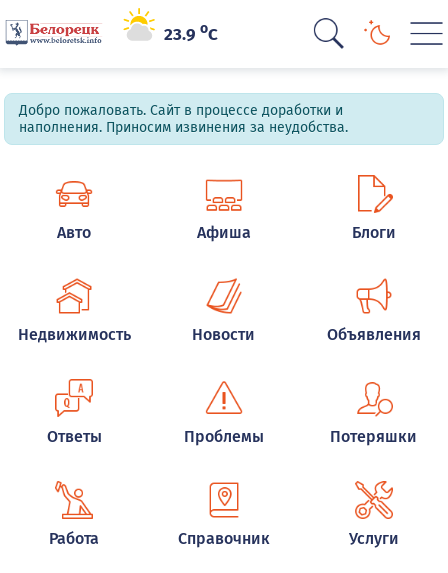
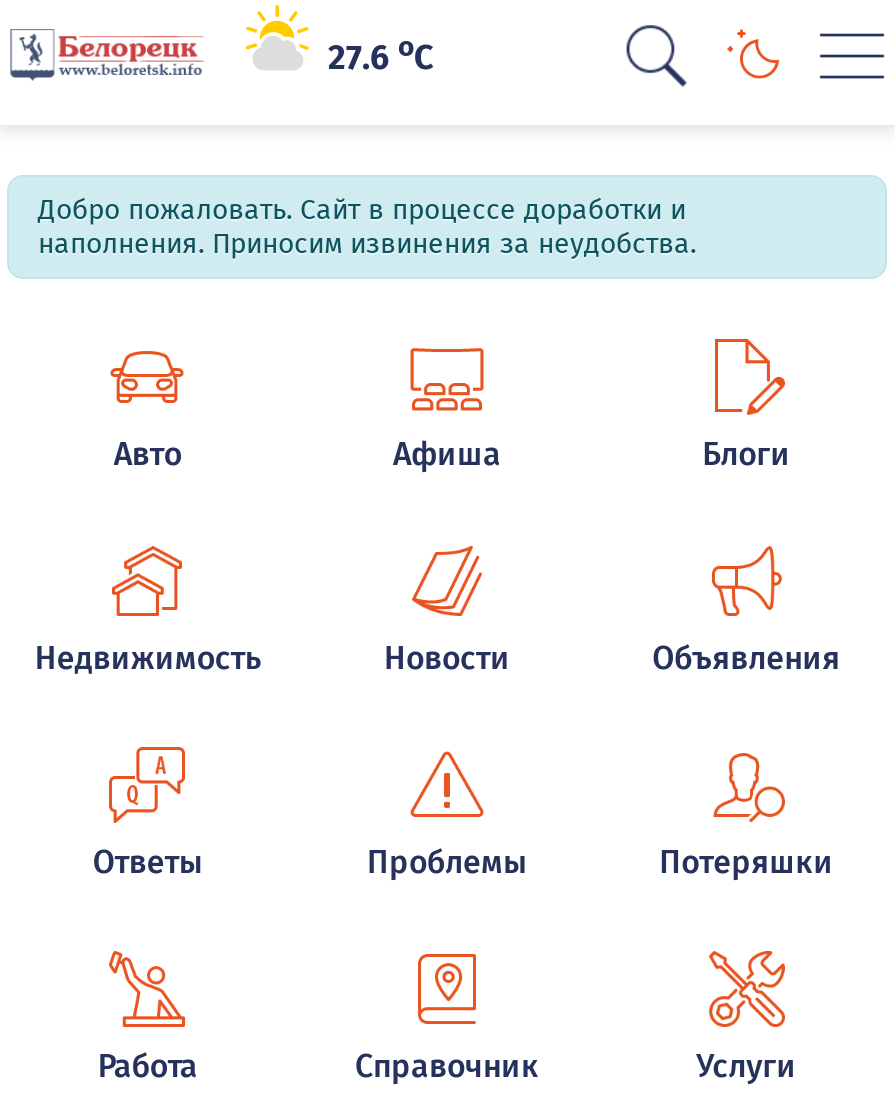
- 23.9 oC
+ 27.6 oC
